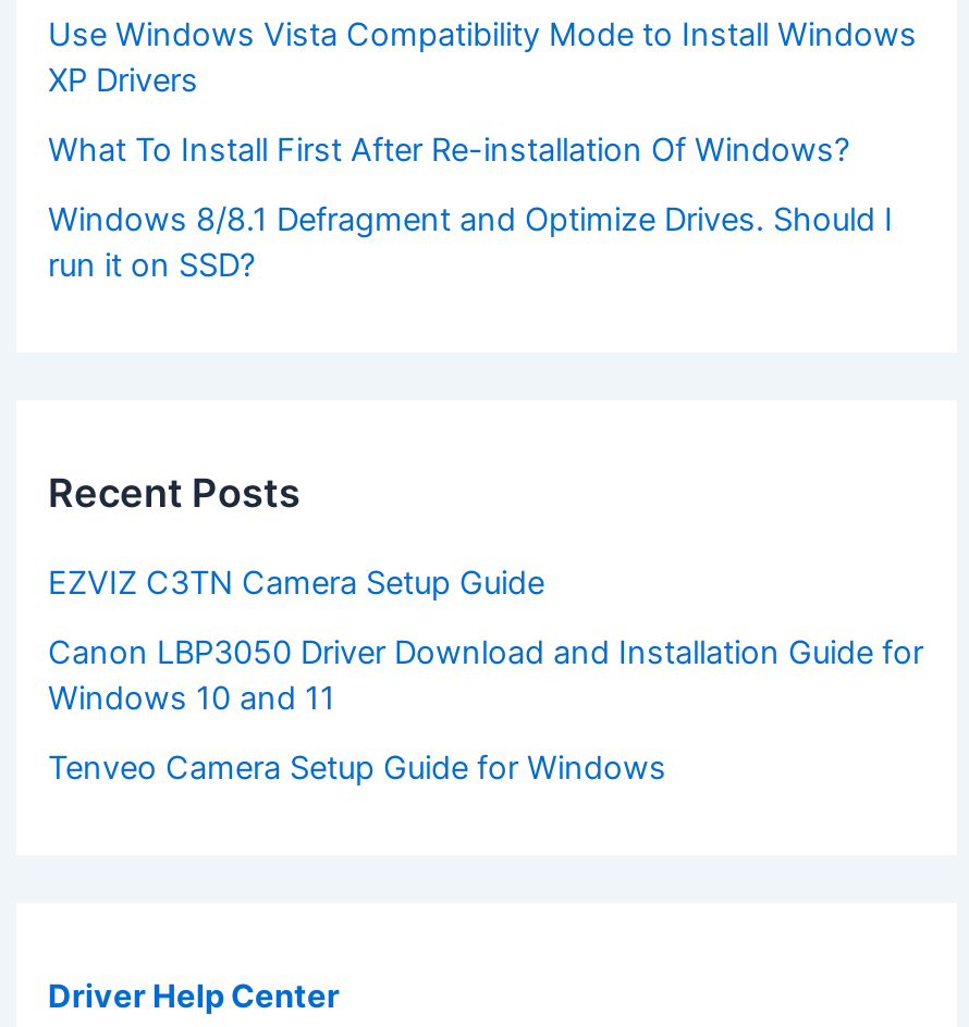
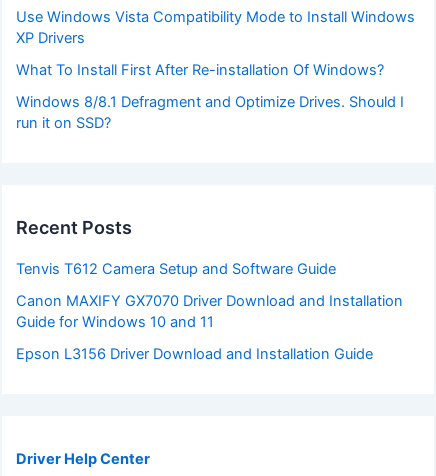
- EZVIZ C3TN Camera Setup Guide
+ Tenvis T612 Camera Setup and Software Guide

- Canon LBP3050 Driver Download and Installation Guide for
- Windows 10 and 11
+ Canon MAXIFY GX7070 Driver Download and Installation
+ Guide for Windows 10 and 11

- Tenveo Camera Setup Guide for Windows
+ Epson L3156 Driver Download and Installation Guide
